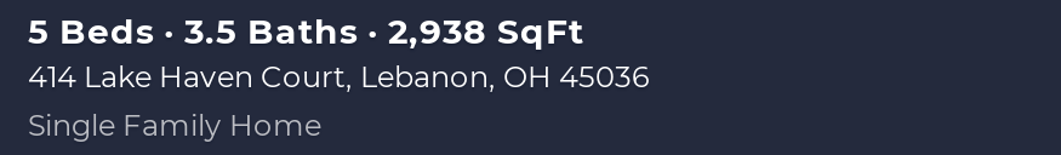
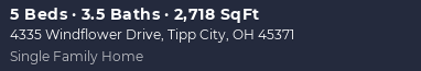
- 5 Beds 3.5 Baths 2,938 SqFt
+ 5 Beds 3.5 Baths 2,718 SqFt

- 414 Lake Haven Court, Lebanon, OH 45036
+ 4335 Windflower Drive, Tipp City, OH 45371
